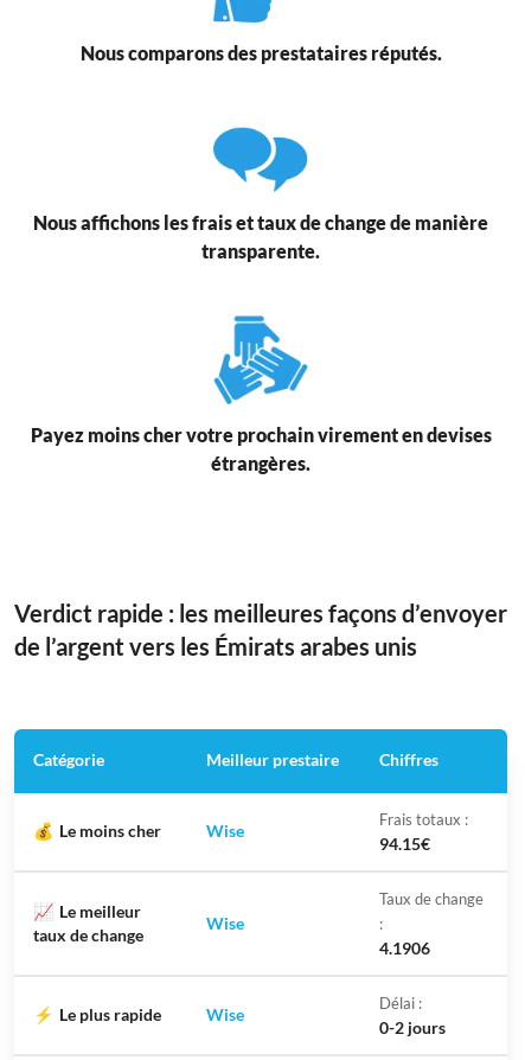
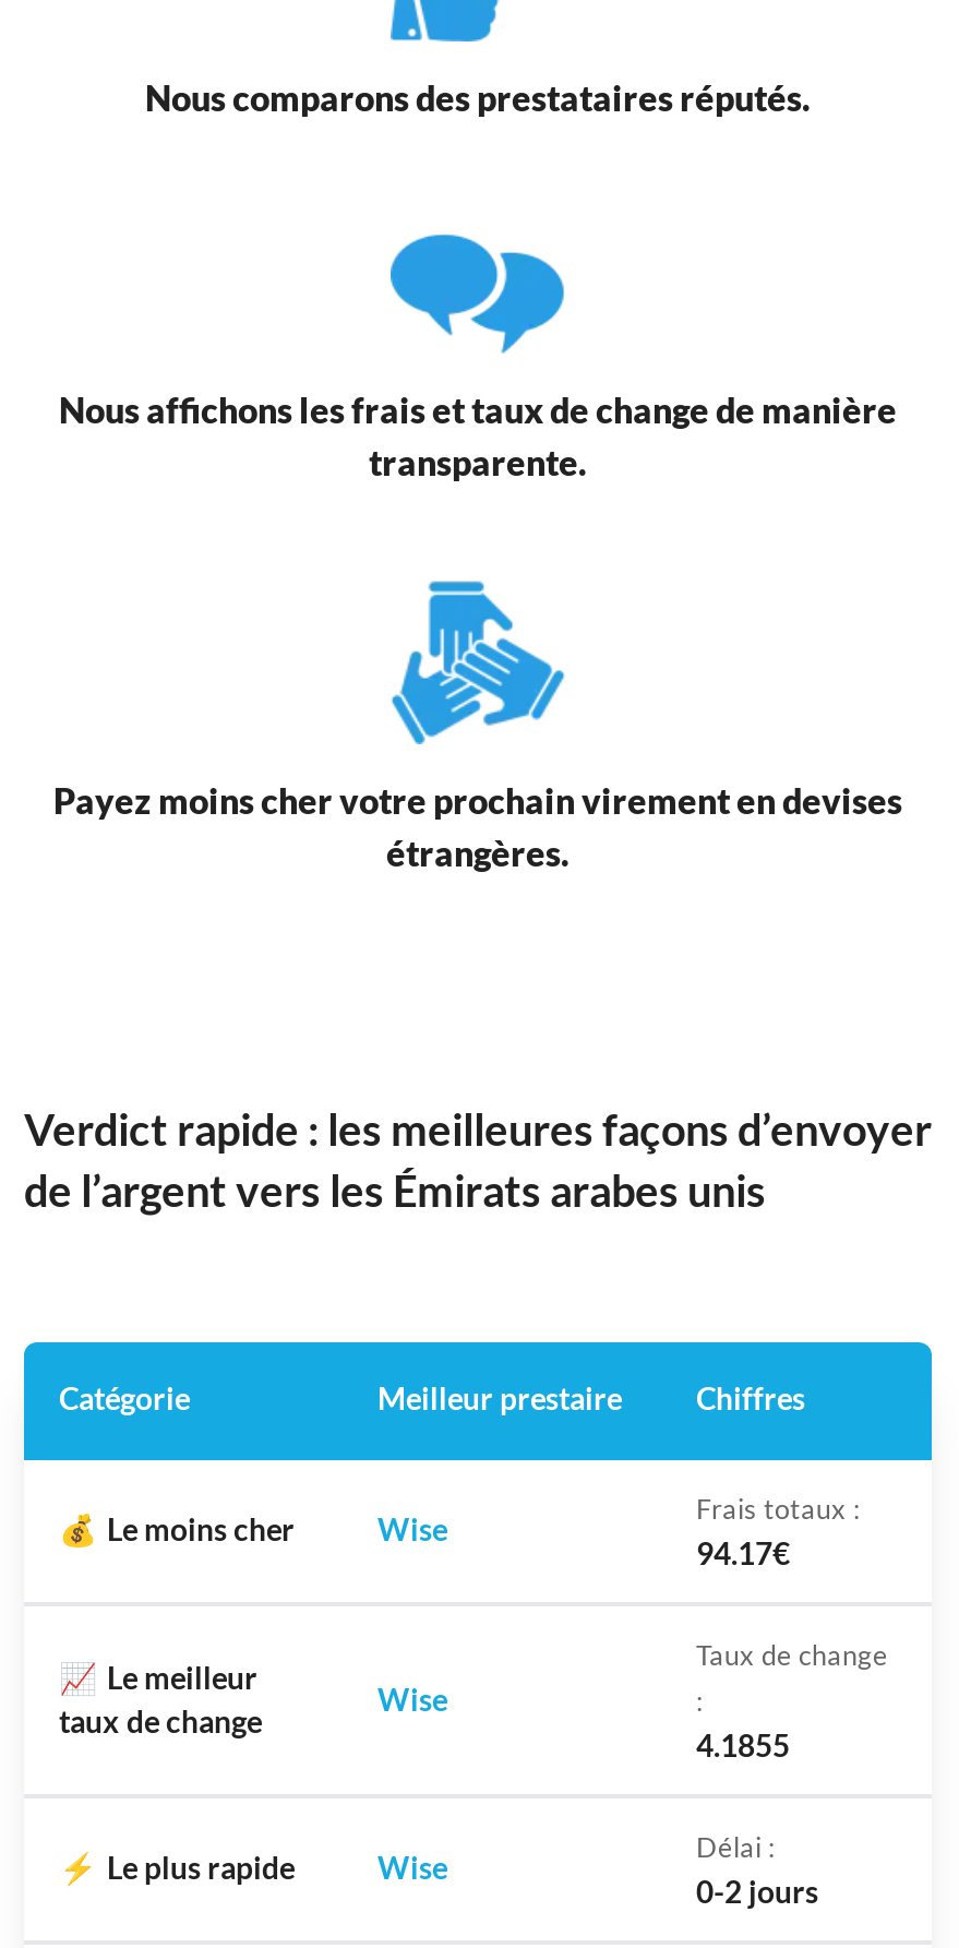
- 94.15€
+ 94.17€

- 4.1906
+ 4.1855
